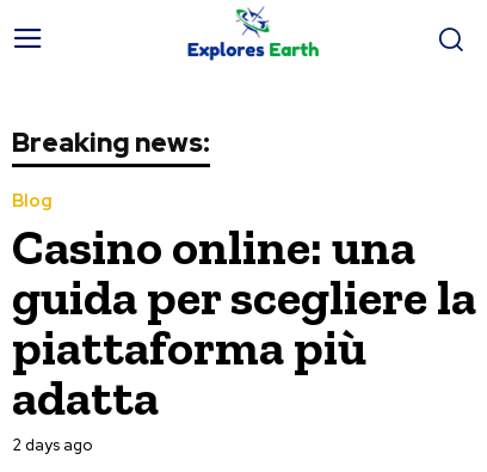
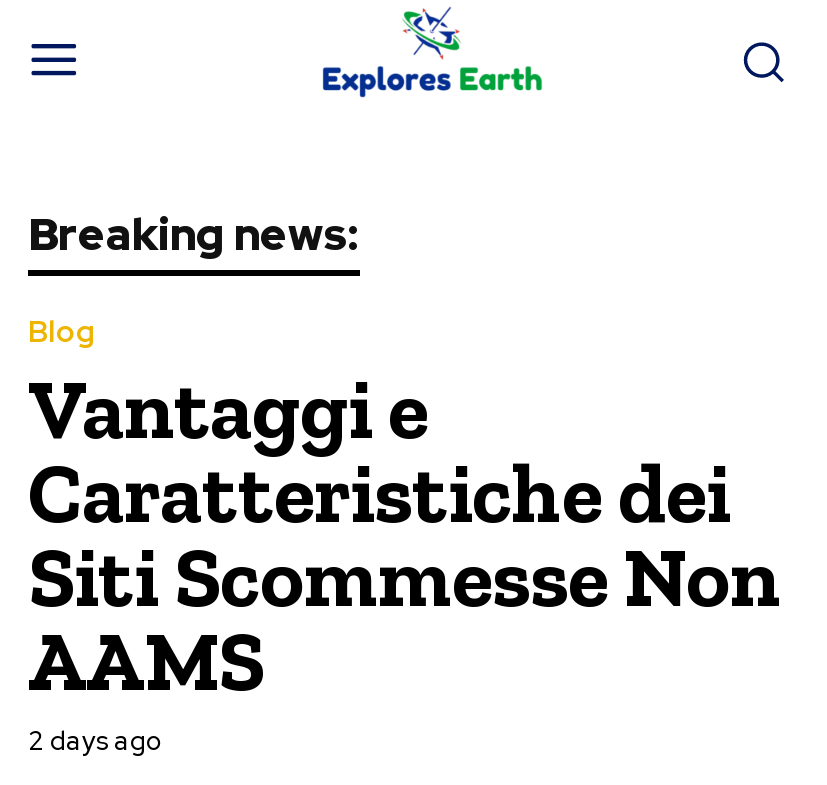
- Casino online: una
- guida per scegliere la
- piattaforma più
- adatta
+ Vantaggi e
+ Caratteristiche dei
+ Siti Scommesse Non
+ AAMS
